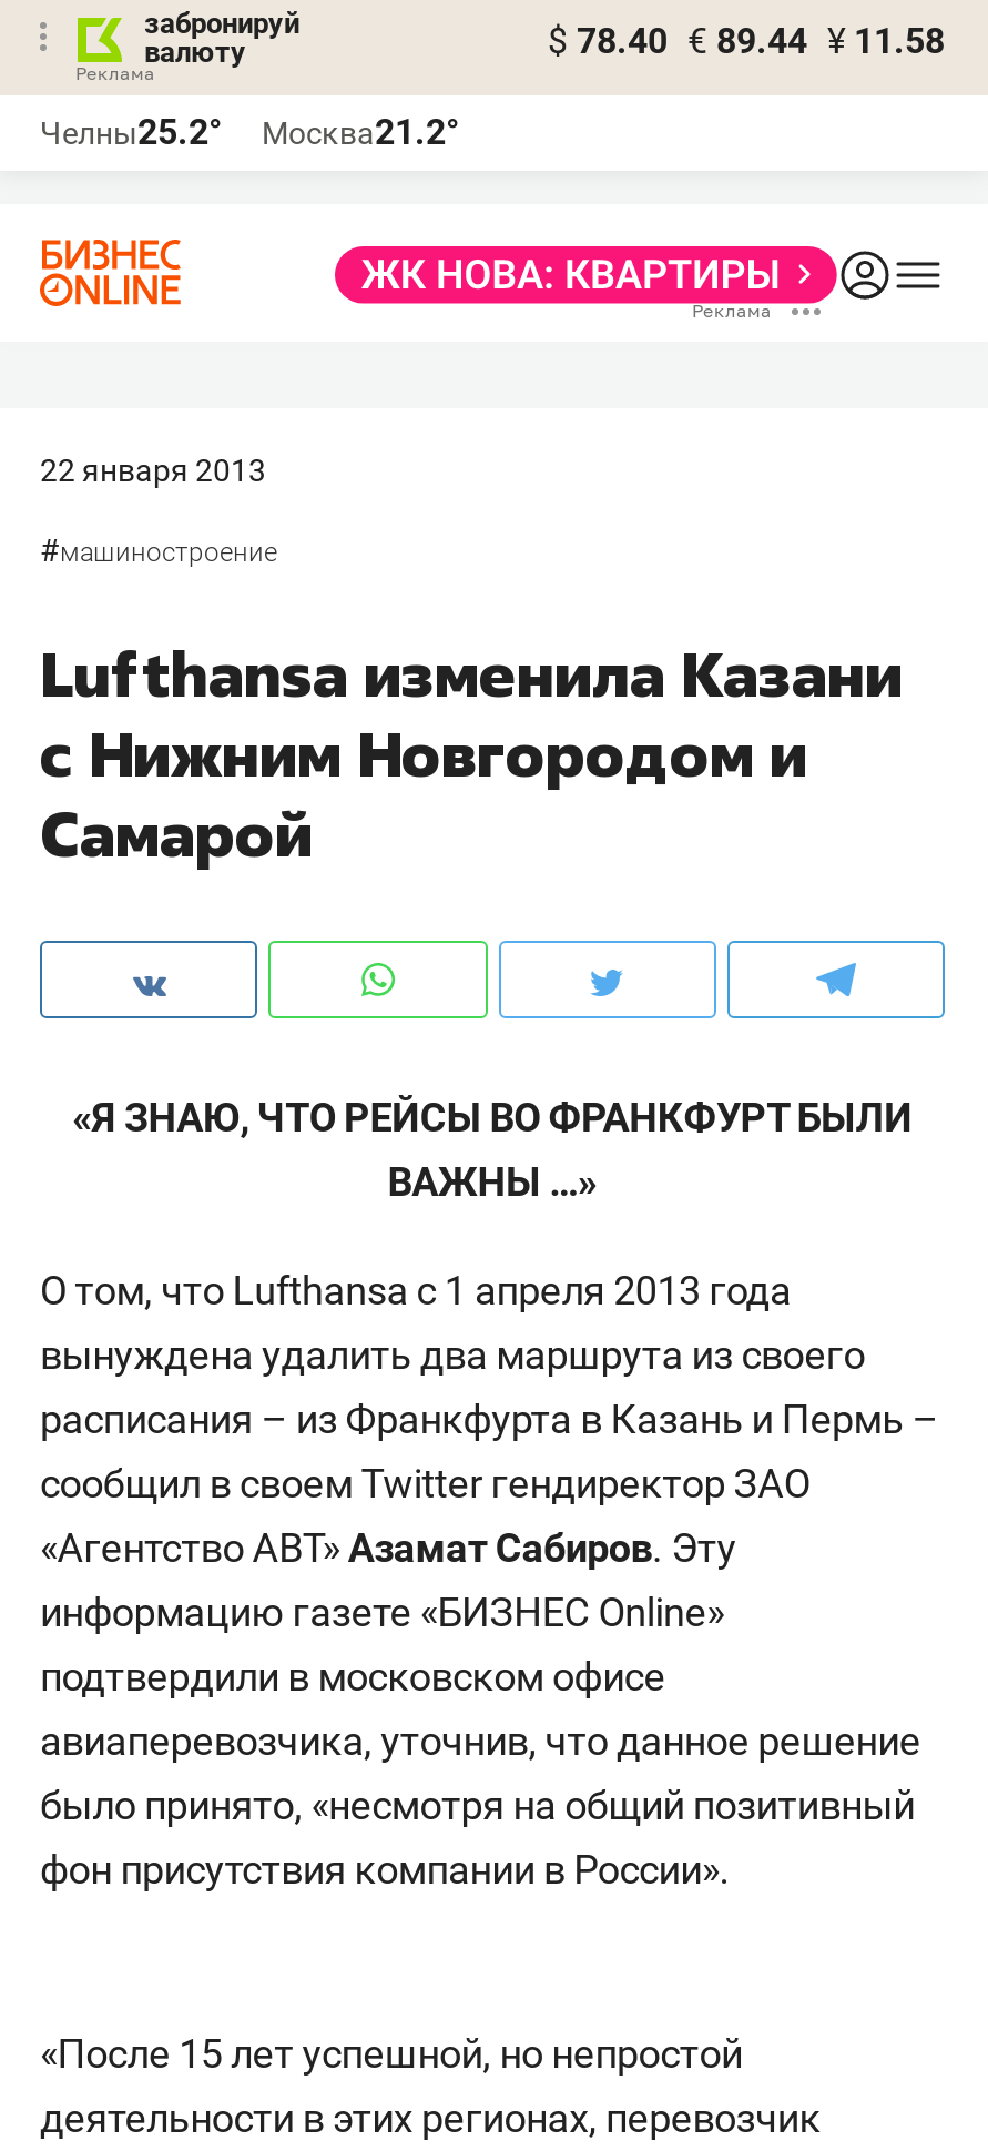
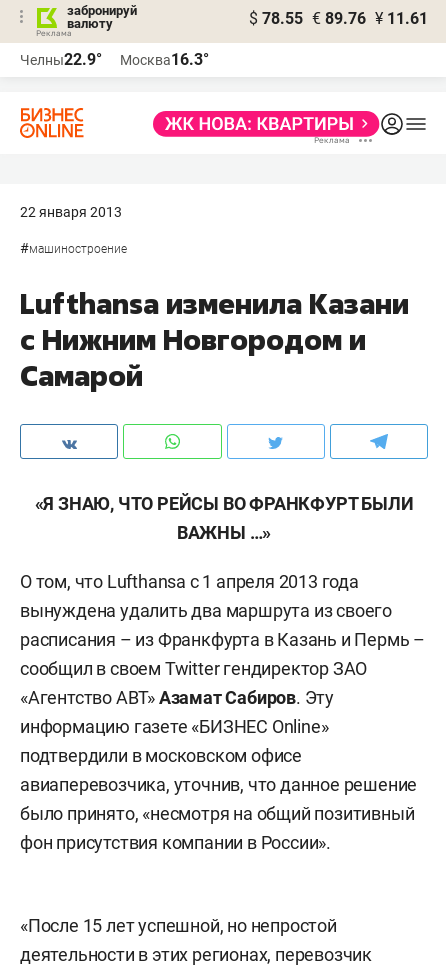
- $ 78.40 € 89.44 ¥ 11.58
+ $ 78.55 € 89.76 ¥ 11.61

- Челны25.2°
+ Челны22.9°

- Москва21.2°
+ Москва16.3°
